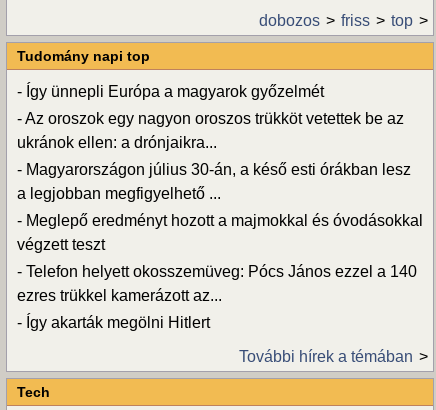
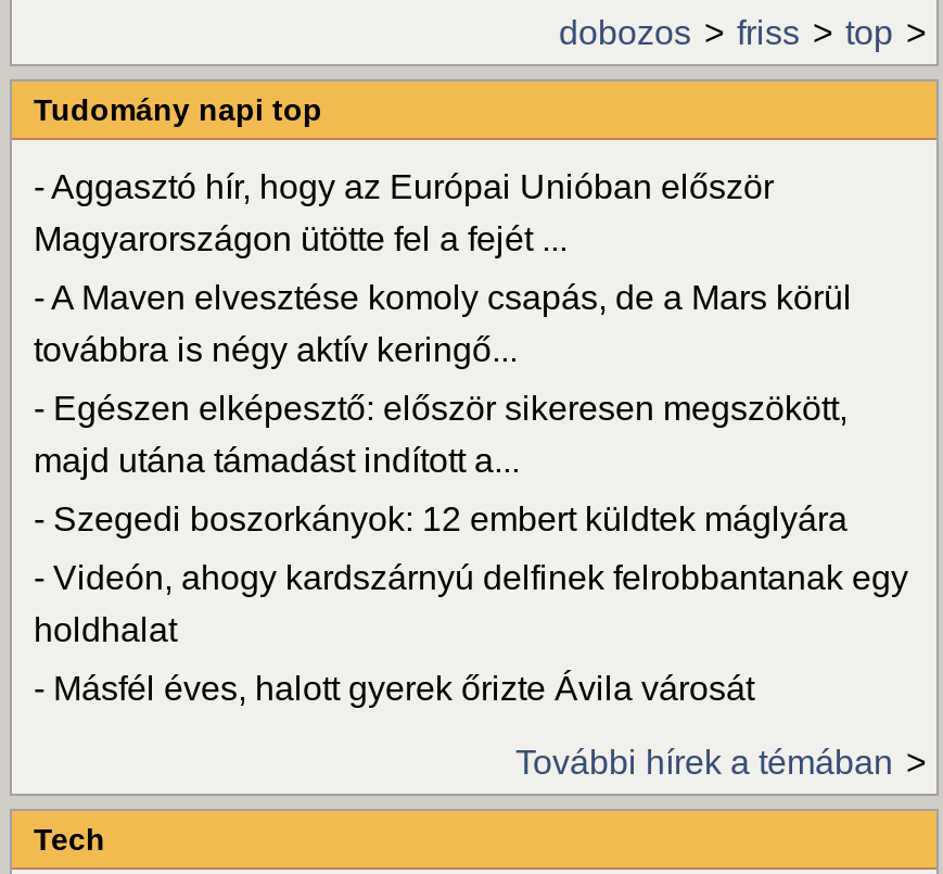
- - Így ünnepli Európa a magyarok győzelmét
+ - Aggasztó hír, hogy az Európai Unióban először
+ Magyarországon ütötte fel a fejét ...

- - Az oroszok egy nagyon oroszos trükköt vetettek be az
- ukránok ellen: a drónjaikra...
+ - A Maven elvesztése komoly csapás, de a Mars körül
+ továbbra is négy aktív keringő...

- - Magyarországon július 30-án, a késő esti órákban lesz
- a legjobban megfigyelhető ...
+ - Egészen elképesztő: először sikeresen megszökött,
+ majd utána támadást indított a...

- - Meglepő eredményt hozott a majmokkal és óvodásokkal
- végzett teszt
+ - Szegedi boszorkányok: 12 embert küldtek máglyára

- - Telefon helyett okosszemüveg: Pócs János ezzel a 140
- ezres trükkel kamerázott az...
+ - Videón, ahogy kardszárnyú delfinek felrobbantanak egy
+ holdhalat

- - Így akarták megölni Hitlert
+ - Másfél éves, halott gyerek őrizte Ávila városát
